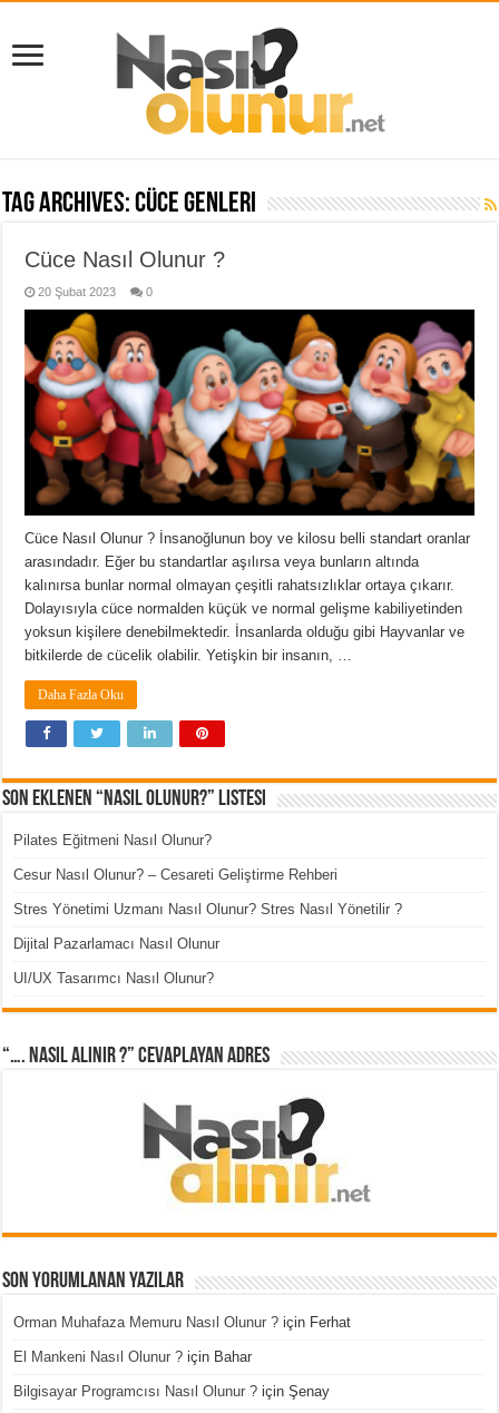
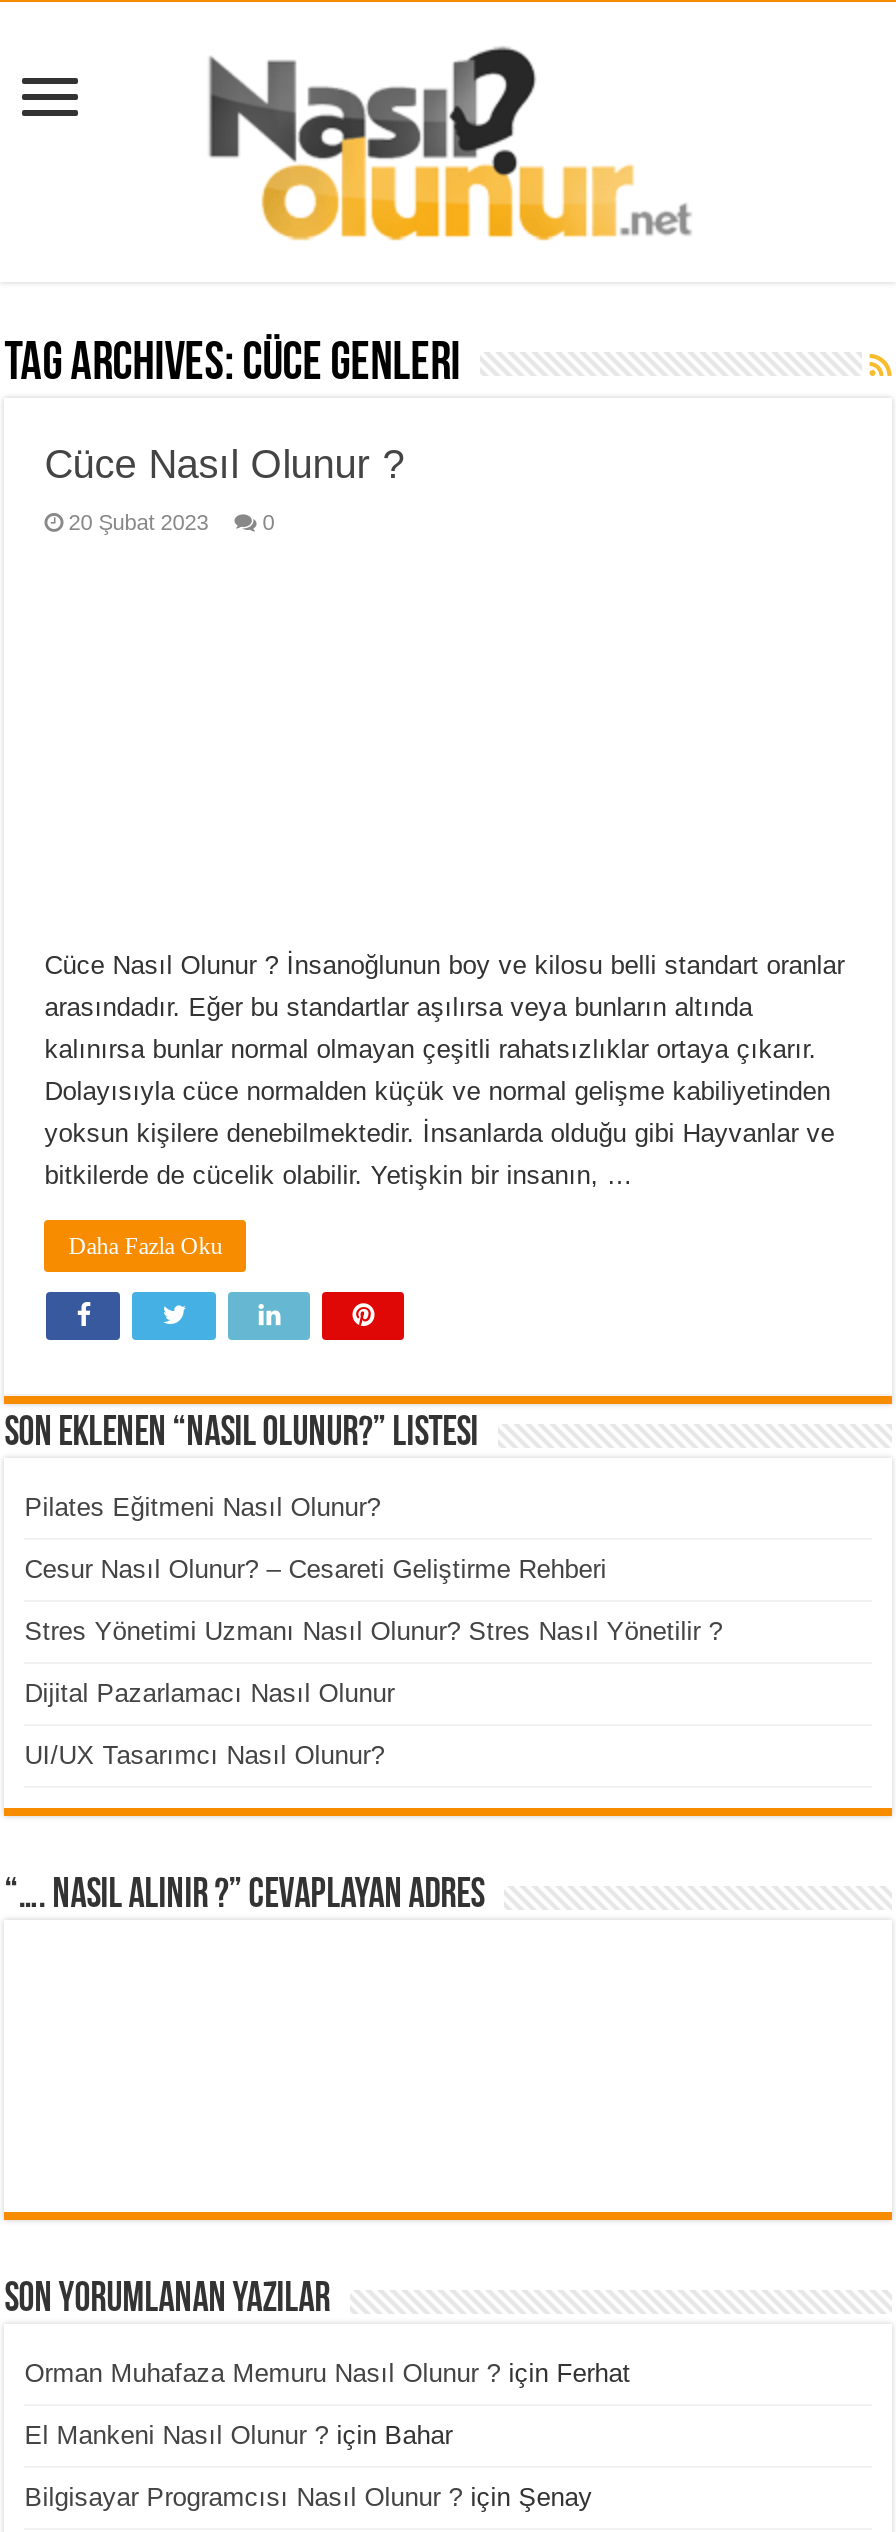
- [image]

- [image]
